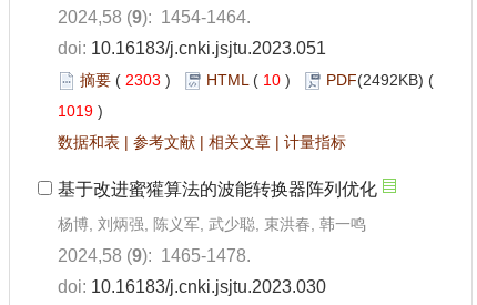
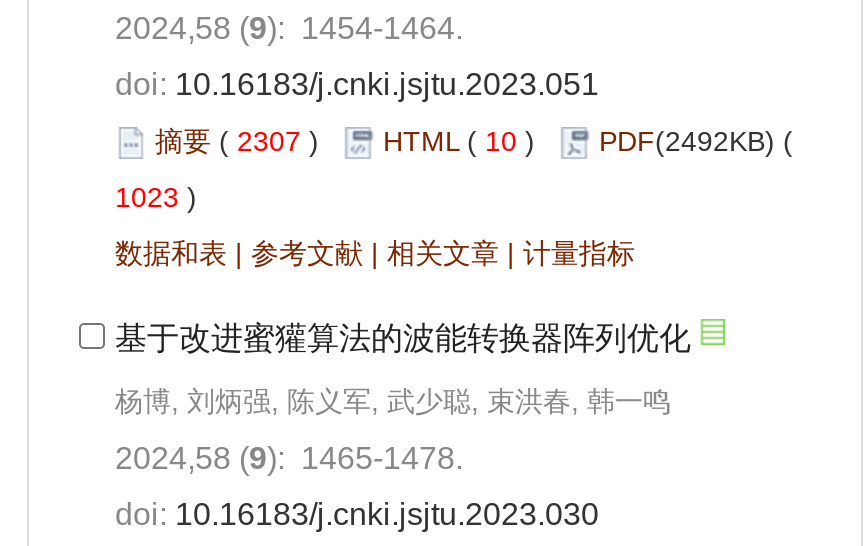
- 摘要(2303) HTML (10) PDF(2492KB) (
+ 摘要(2307) HTML (10) PDF(2492KB) (

- 1019)
+ 1023)
